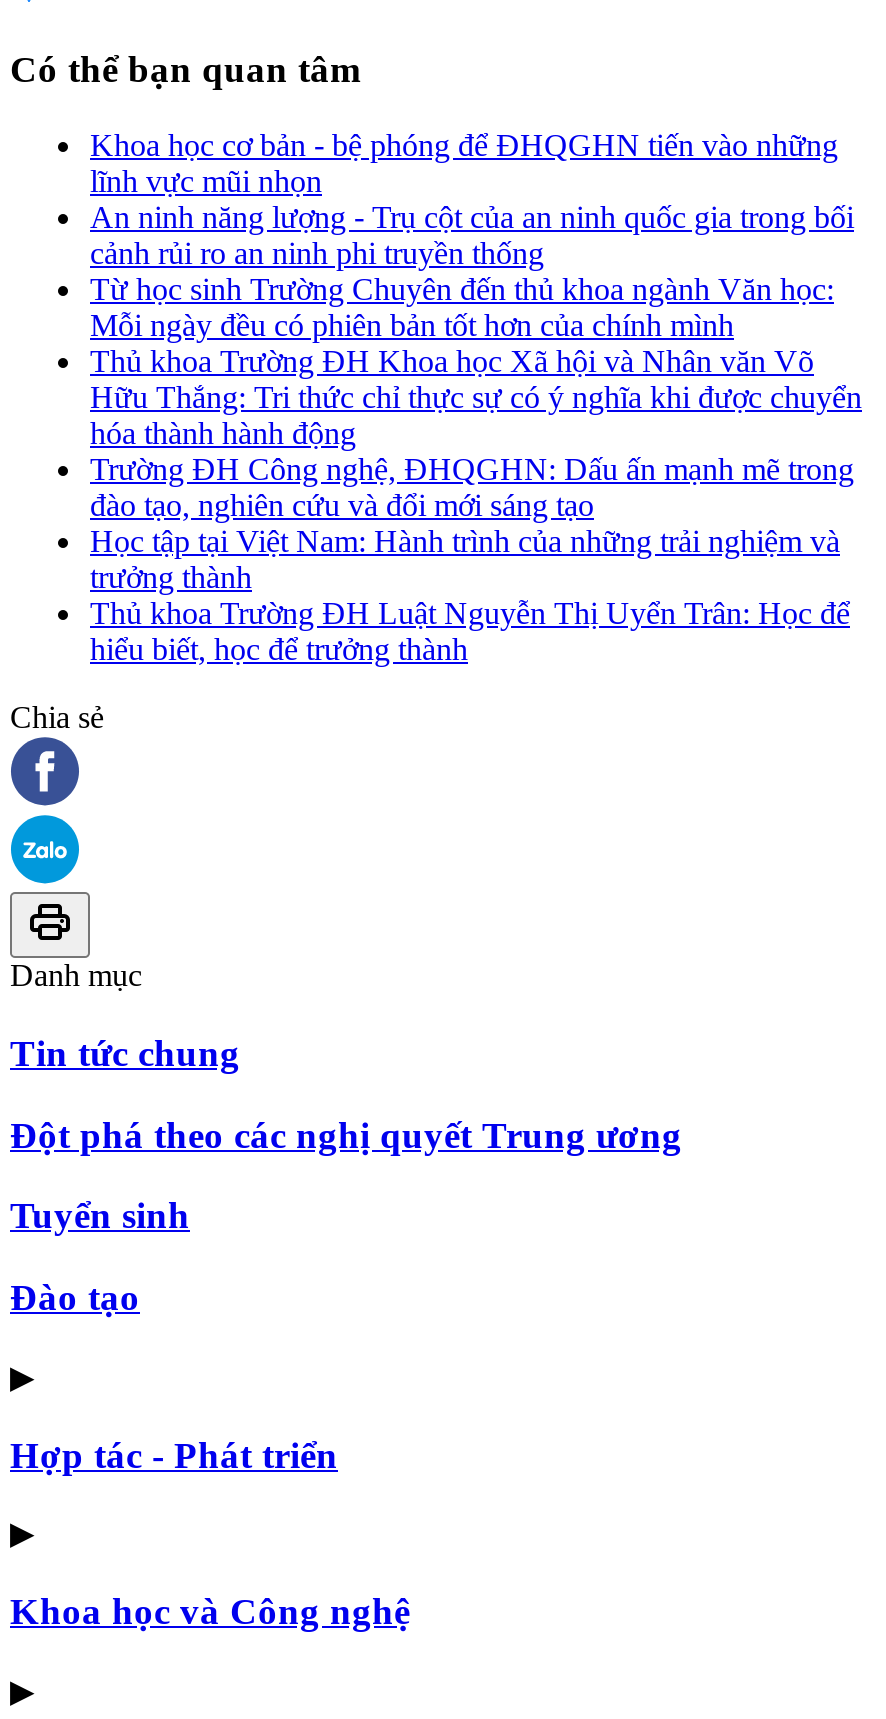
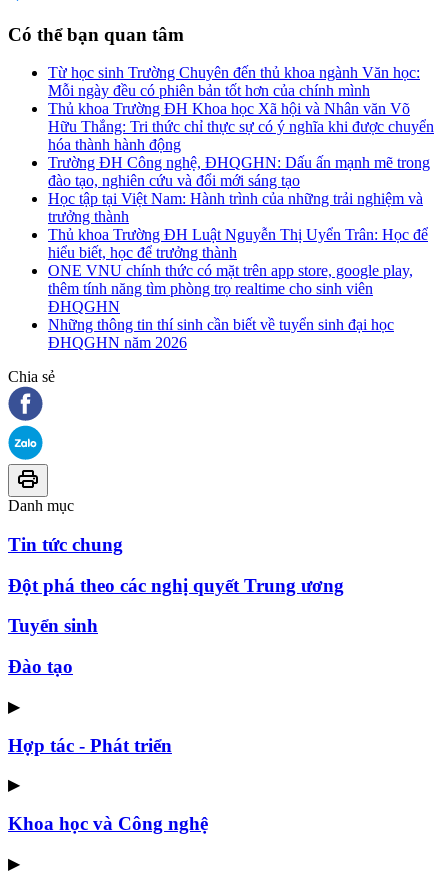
- Khoa học cơ bản - bệ phóng để ĐHQGHN tiến vào những
- lĩnh vực mũi nhọn
- An ninh năng lượng - Trụ cột của an ninh quốc gia trong bối
- cảnh rủi ro an ninh phi truyền thống

moved up: Từ học sinh Trường Chuyên đến thủ khoa ngành Văn học: | Mỗi ngày đều có phiên bản tốt hơn của chính mình | Thủ khoa Trường ĐH Khoa học Xã hội và Nhân văn Võ | ... | Thủ khoa Trường ĐH Luật Nguyễn Thị Uyển Trân: Học để | hiểu biết, học để trưởng thành

+ ONE VNU chính thức có mặt trên app store, google play,
+ thêm tính năng tìm phòng trọ realtime cho sinh viên
+ ĐHQGHN
+ Những thông tin thí sinh cần biết về tuyển sinh đại học
+ ĐHQGHN năm 2026
